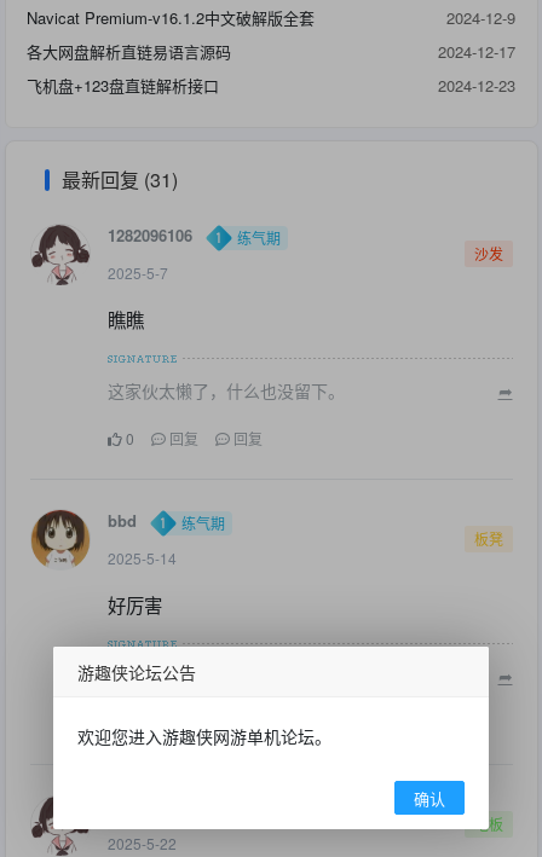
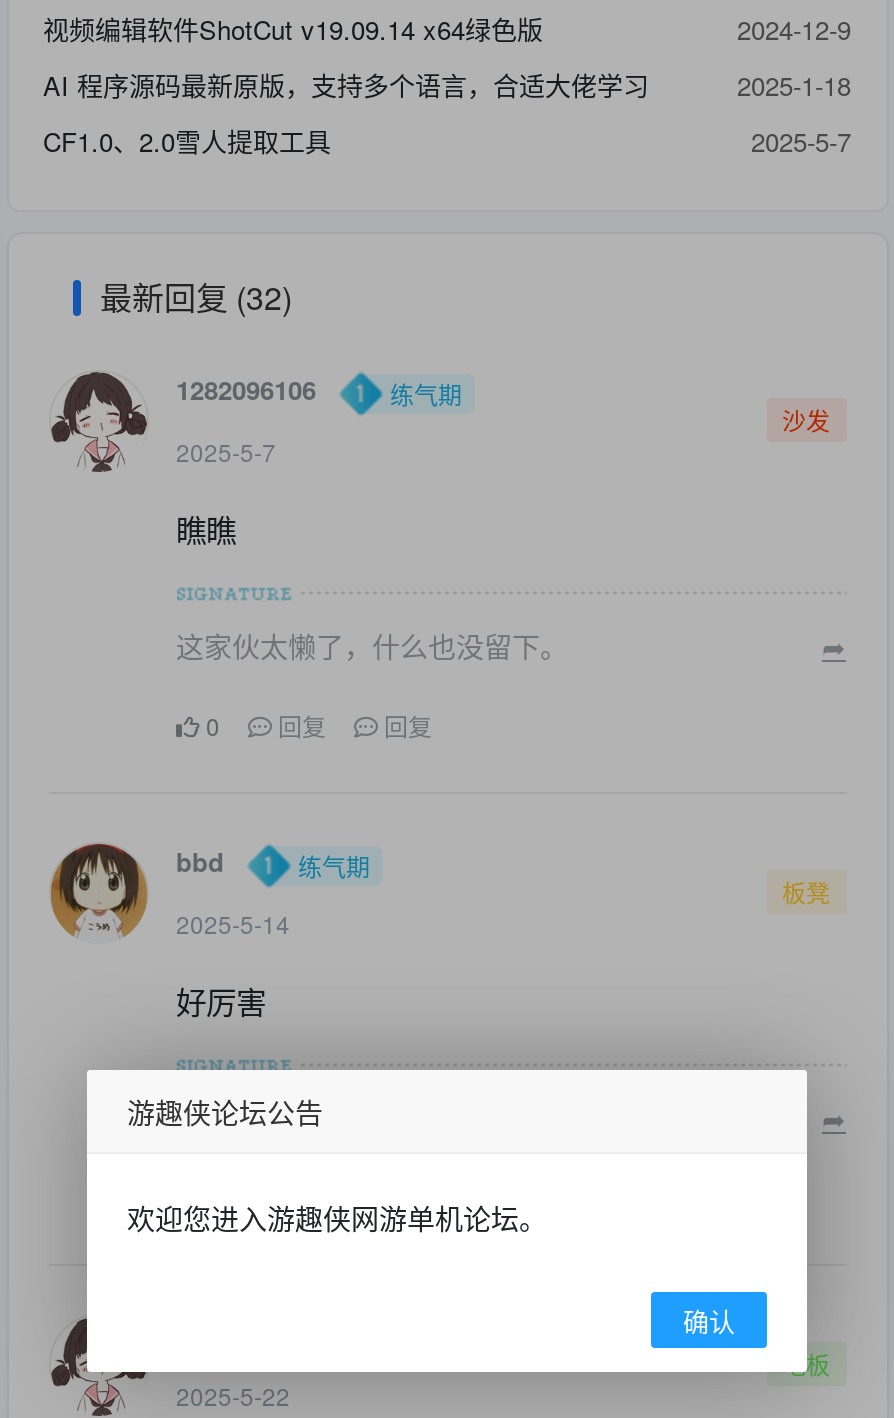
- Navicat Premium-v16.1.2中文破解版全套
+ 视频编辑软件ShotCut v19.09.14 x64绿色版

- 各大网盘解析直链易语言源码
- 2024-12-17
+ AI 程序源码最新原版，支持多个语言，合适大佬学习
+ 2025-1-18

- 飞机盘+123盘直链解析接口
- 2024-12-23
+ CF1.0、2.0雪人提取工具
+ 2025-5-7

- 最新回复 (31)
+ 最新回复 (32)
